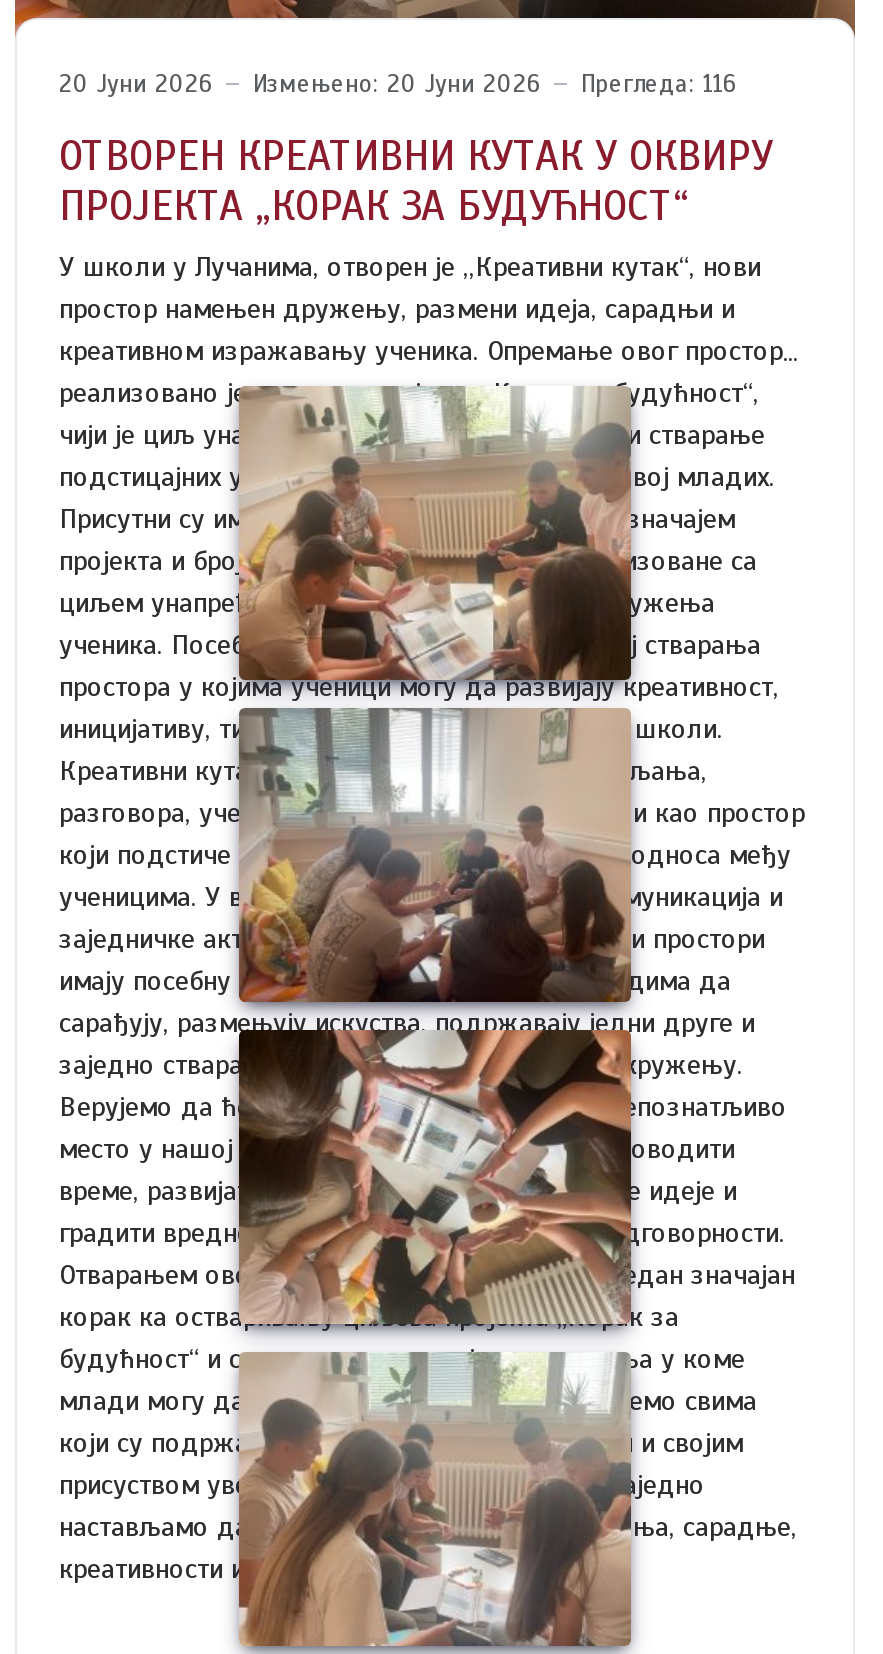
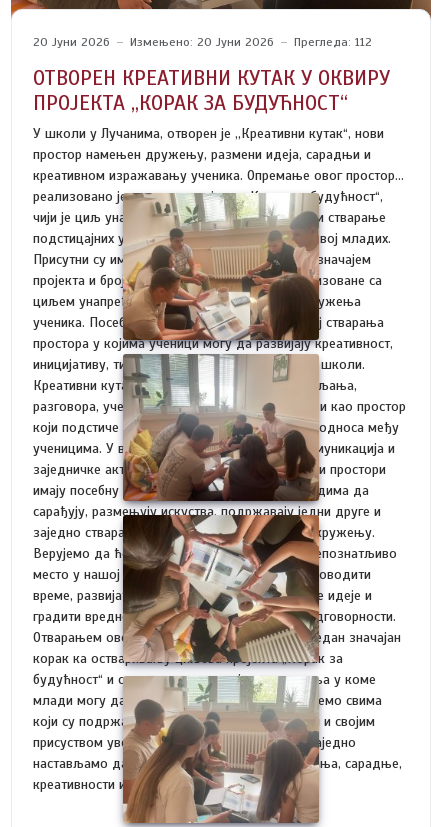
- 20 Јуни 2026 Измењено: 20 Јуни 2026 Прегледа: 116
+ 20 Јуни 2026 Измењено: 20 Јуни 2026 Прегледа: 112
